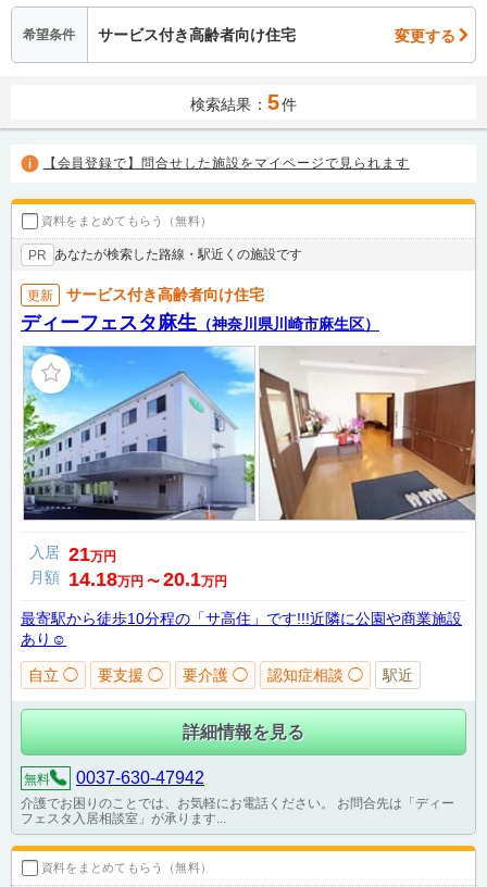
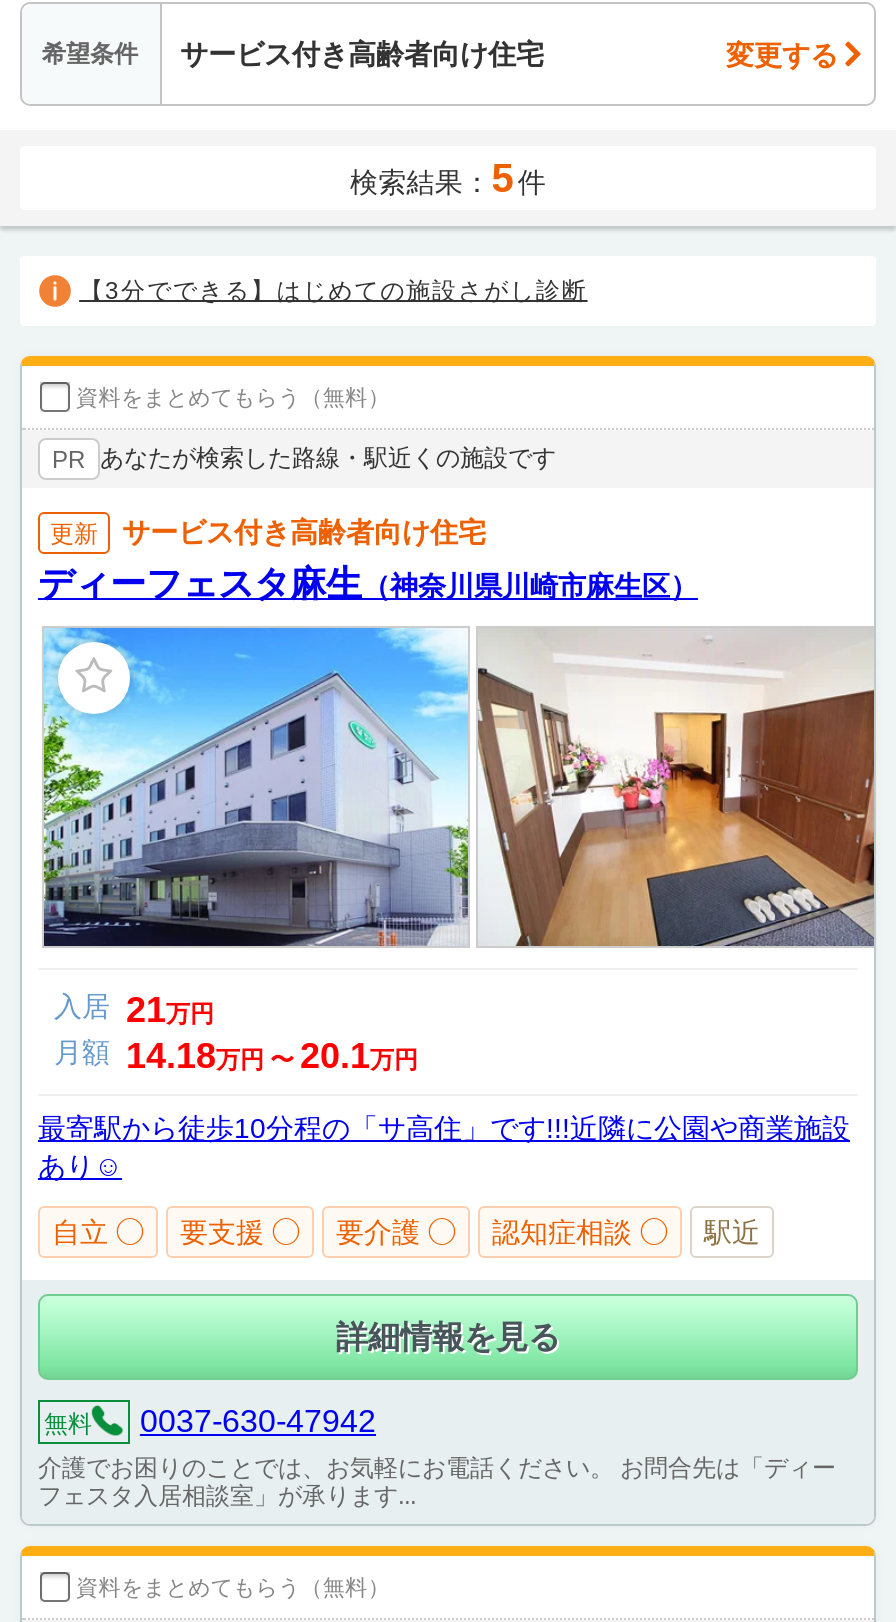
- 【会員登録で】問合せした施設をマイページで見られます
+ 【3分でできる】はじめての施設さがし診断
